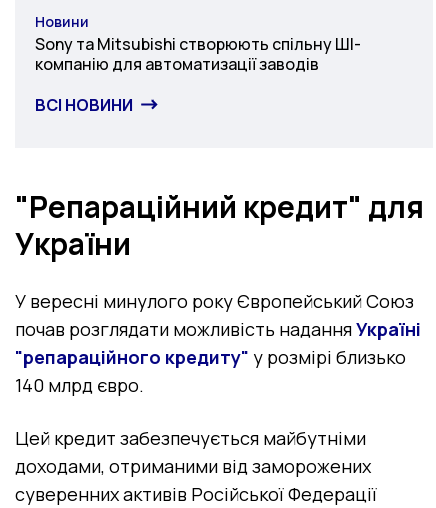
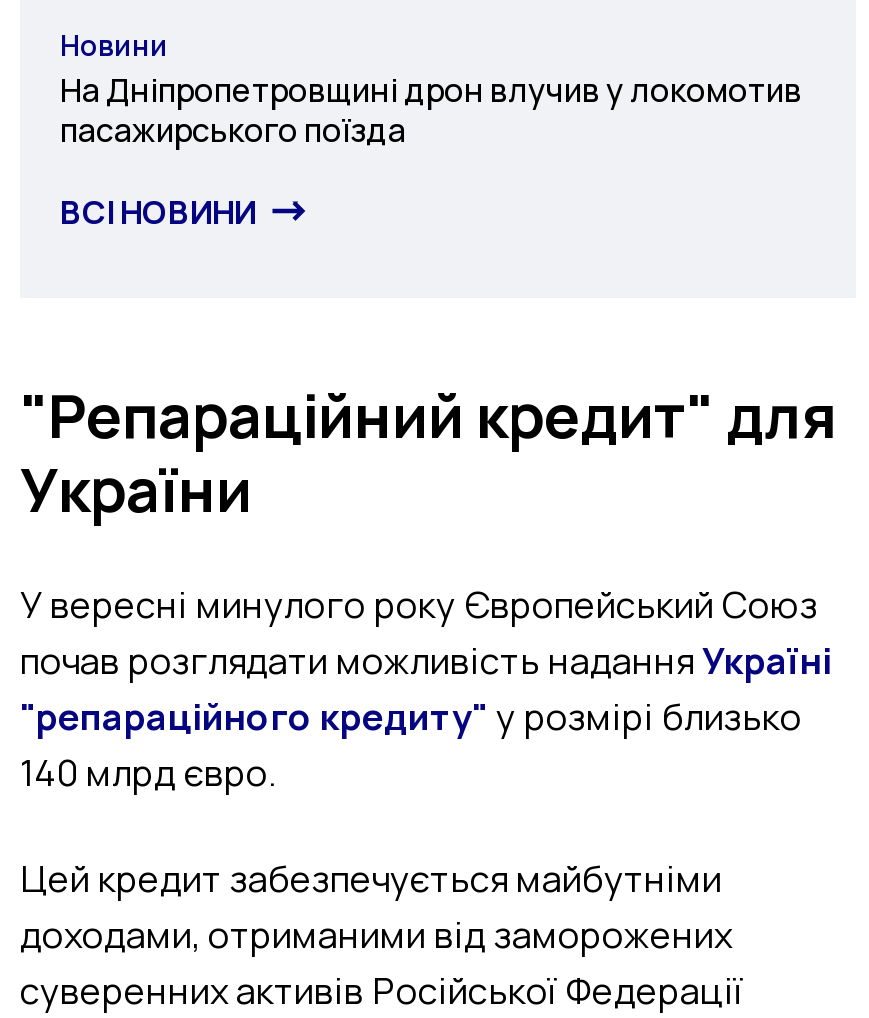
- Sony та Mitsubishi створюють спільну ШІ-
- компанію для автоматизації заводів
+ На Дніпропетровщині дрон влучив у локомотив
+ пасажирського поїзда
